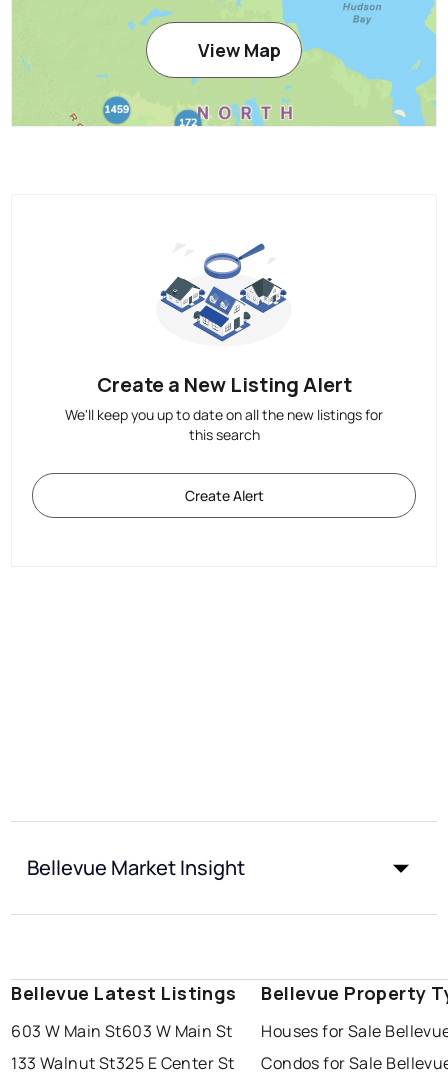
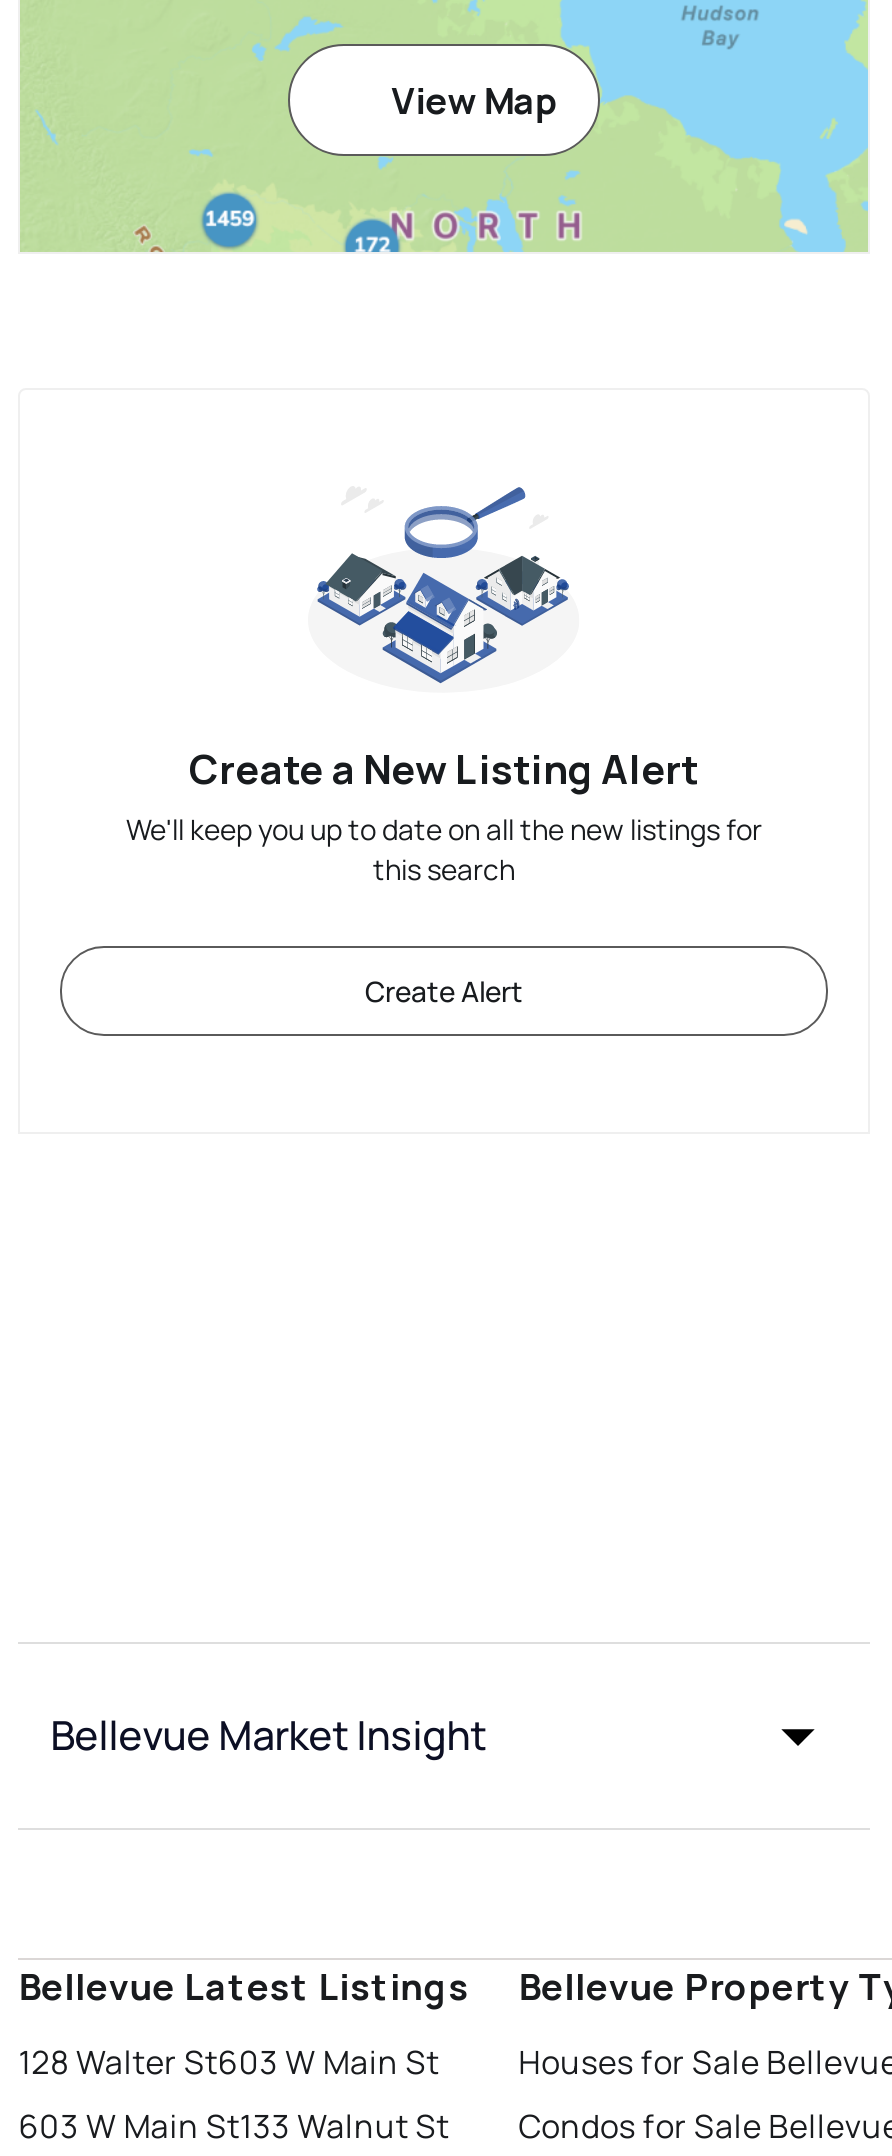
- 603 W Main St603 W Main St
+ 128 Walter St603 W Main St

- 133 Walnut St325 E Center St
+ 603 W Main St133 Walnut St
